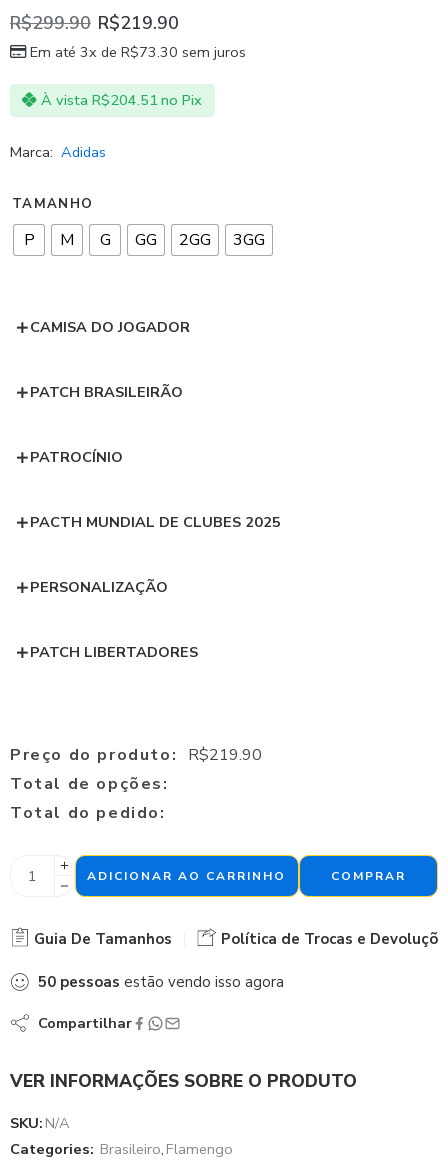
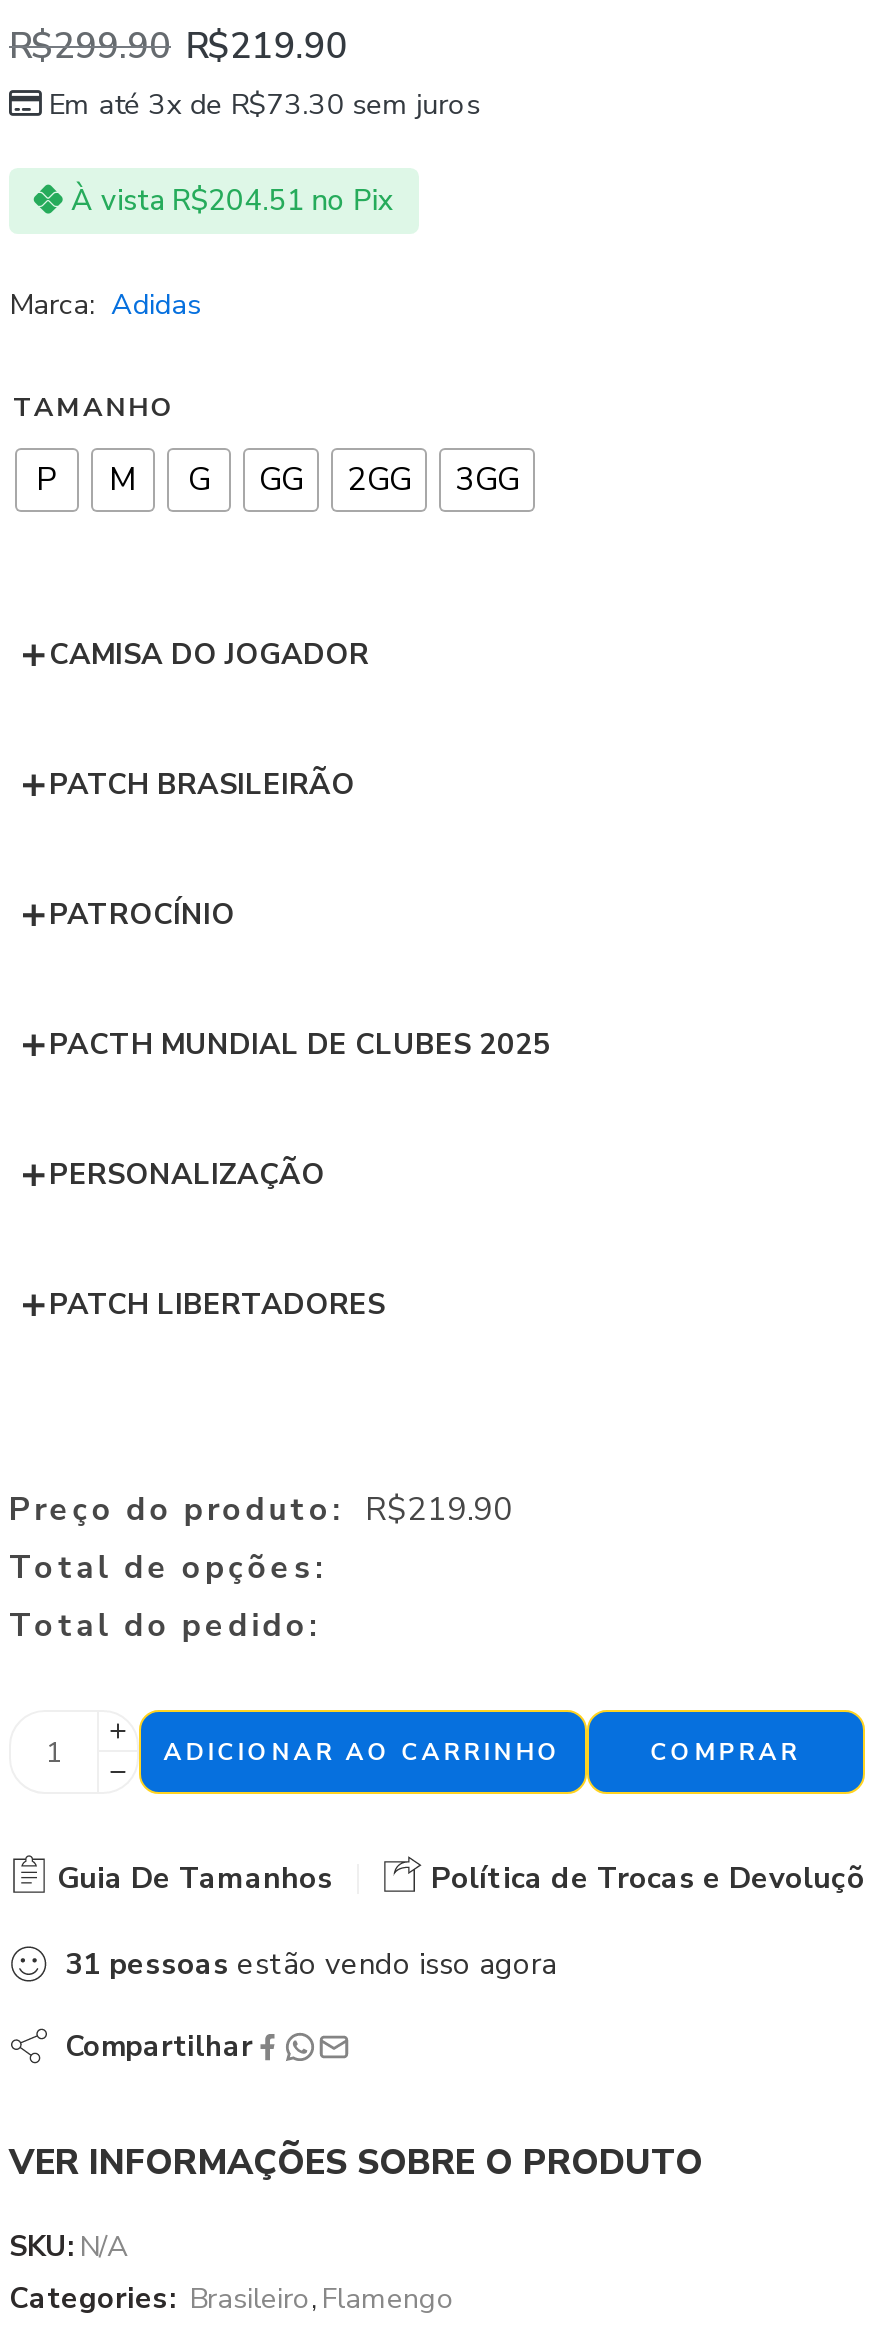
- 50 pessoas estão vendo isso agora
+ 31 pessoas estão vendo isso agora
